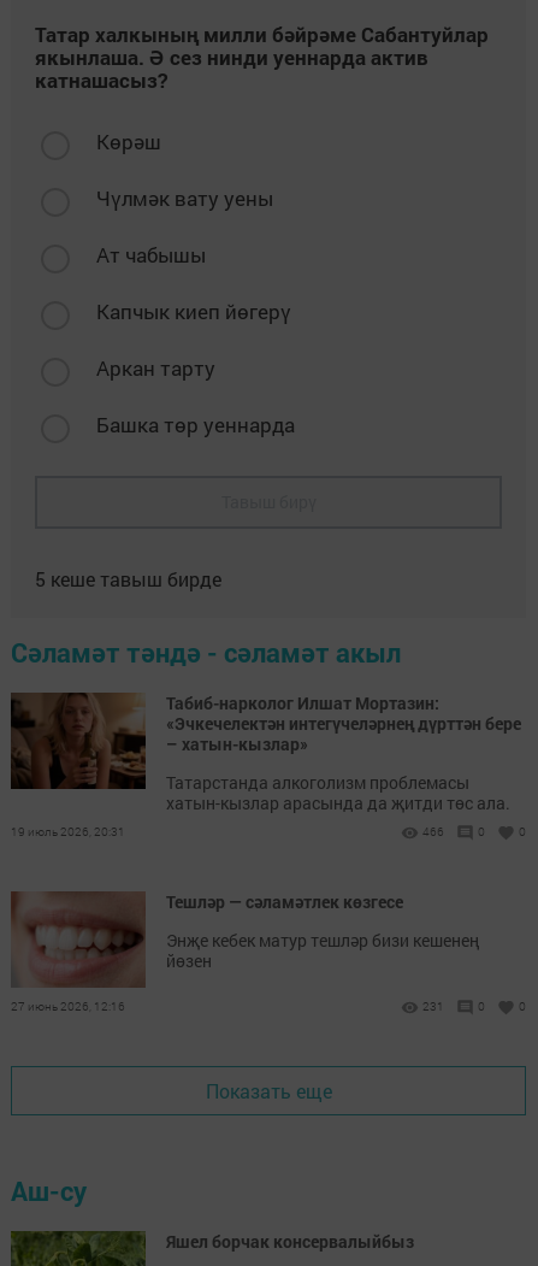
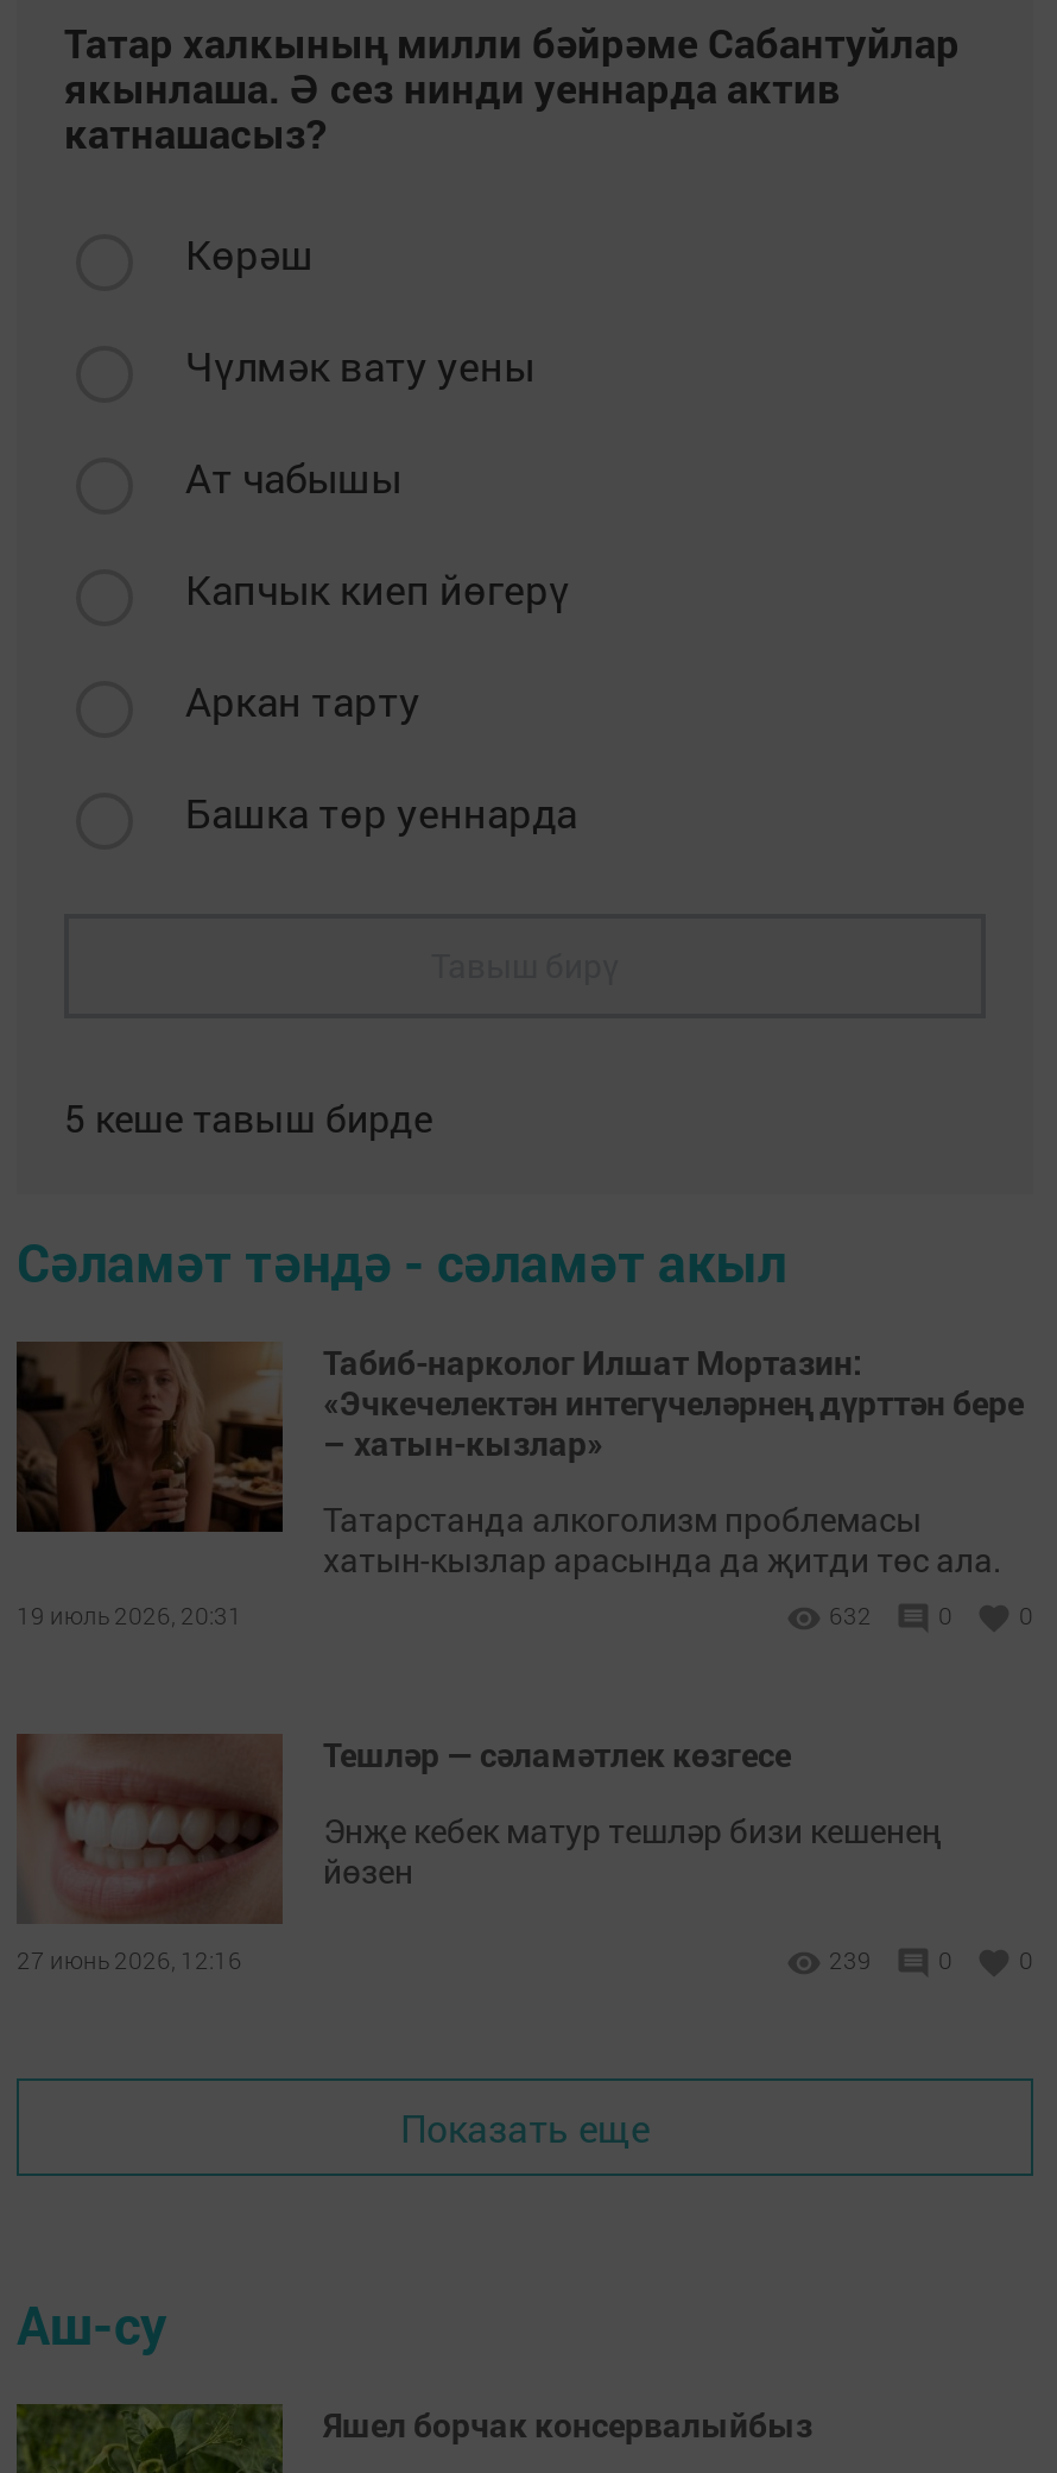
- 466
+ 632

- 231
+ 239
